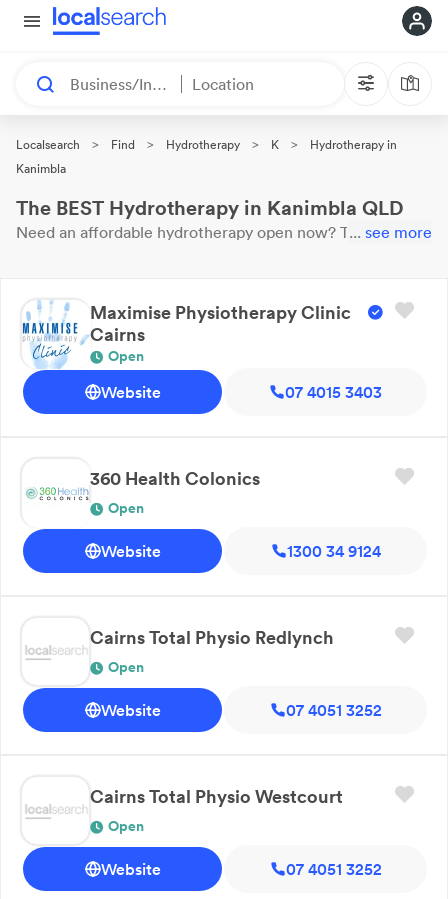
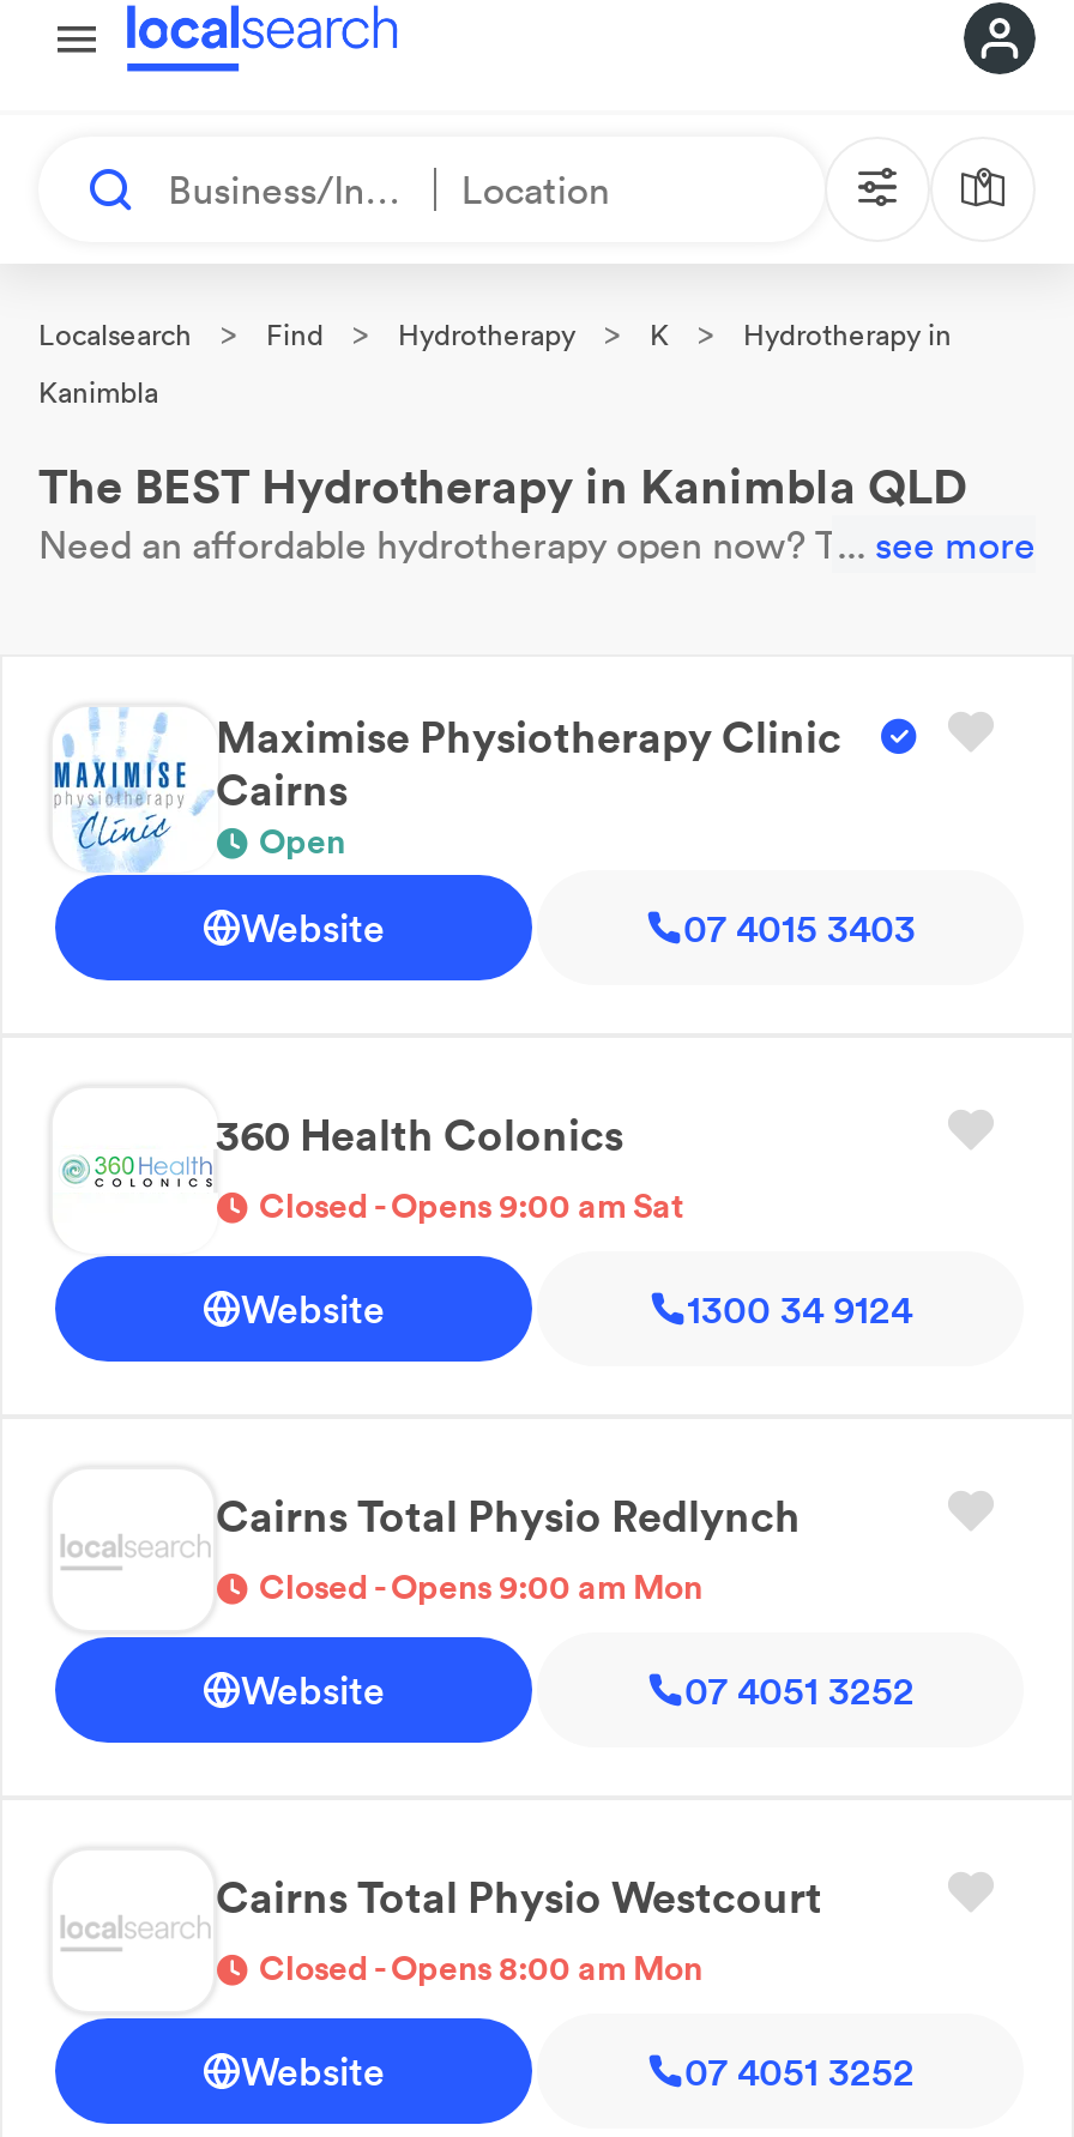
- Open
+ Closed - Opens 9:00 am Sat

- Open
+ Closed - Opens 9:00 am Mon

- Open
+ Closed - Opens 8:00 am Mon
